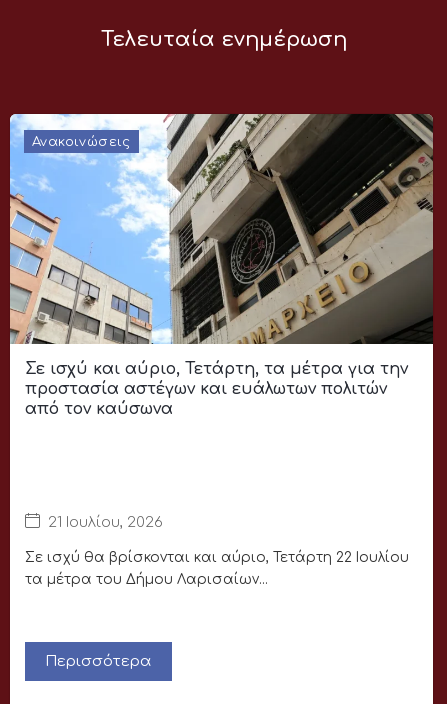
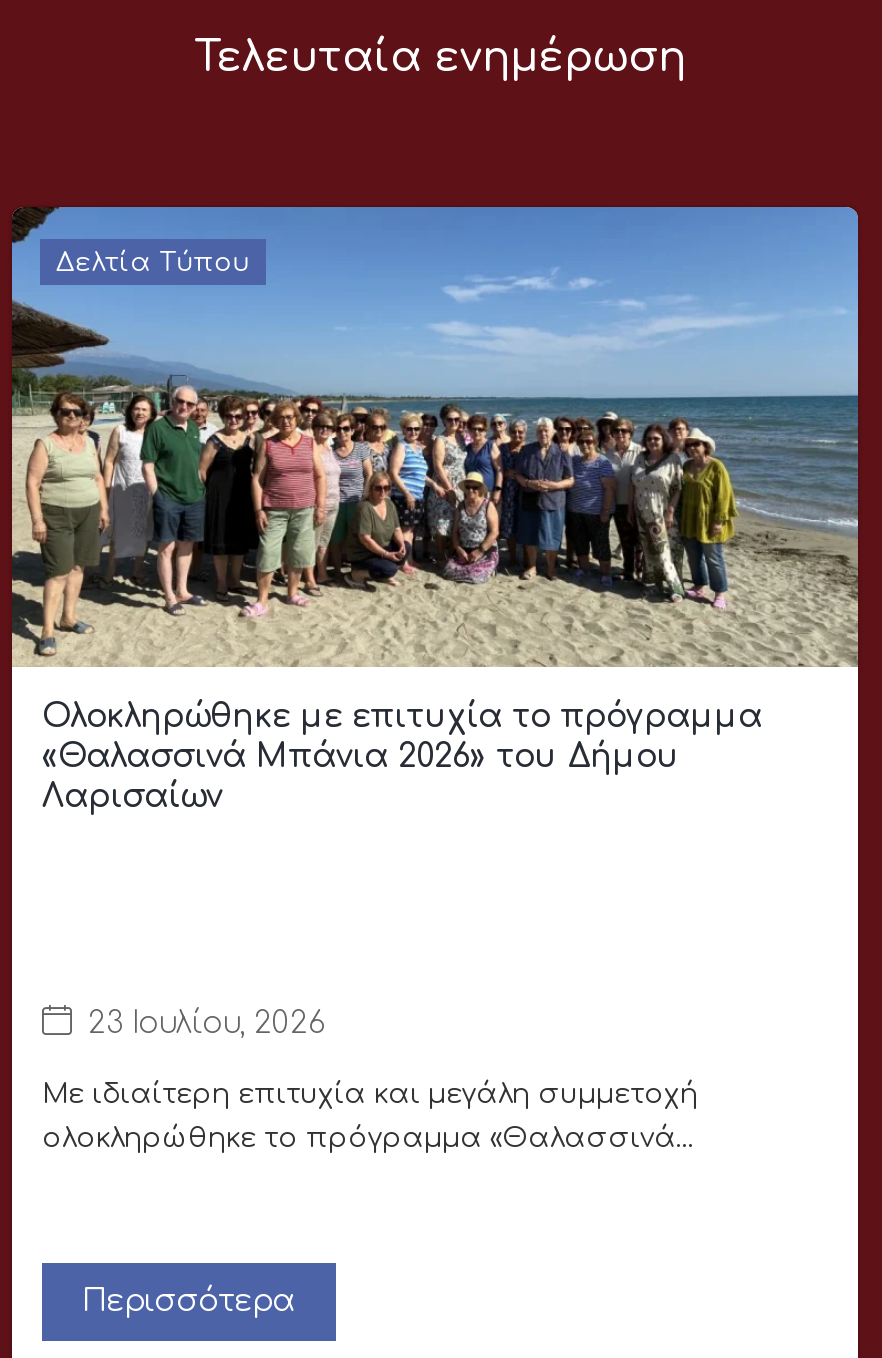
- [image]
- Ανακοινώσεις
+ [image]
+ Δελτία Τύπου

- Σε ισχύ και αύριο, Τετάρτη, τα μέτρα για την
- προστασία αστέγων και ευάλωτων πολιτών
- από τον καύσωνα
+ Ολοκληρώθηκε με επιτυχία το πρόγραμμα
+ «Θαλασσινά Μπάνια 2026» του Δήμου
+ Λαρισαίων

- 21 Ιουλίου, 2026
+ 23 Ιουλίου, 2026

- Σε ισχύ θα βρίσκονται και αύριο, Τετάρτη 22 Ιουλίου
+ Με ιδιαίτερη επιτυχία και μεγάλη συμμετοχή

- τα μέτρα του Δήμου Λαρισαίων...
+ ολοκληρώθηκε το πρόγραμμα «Θαλασσινά...
